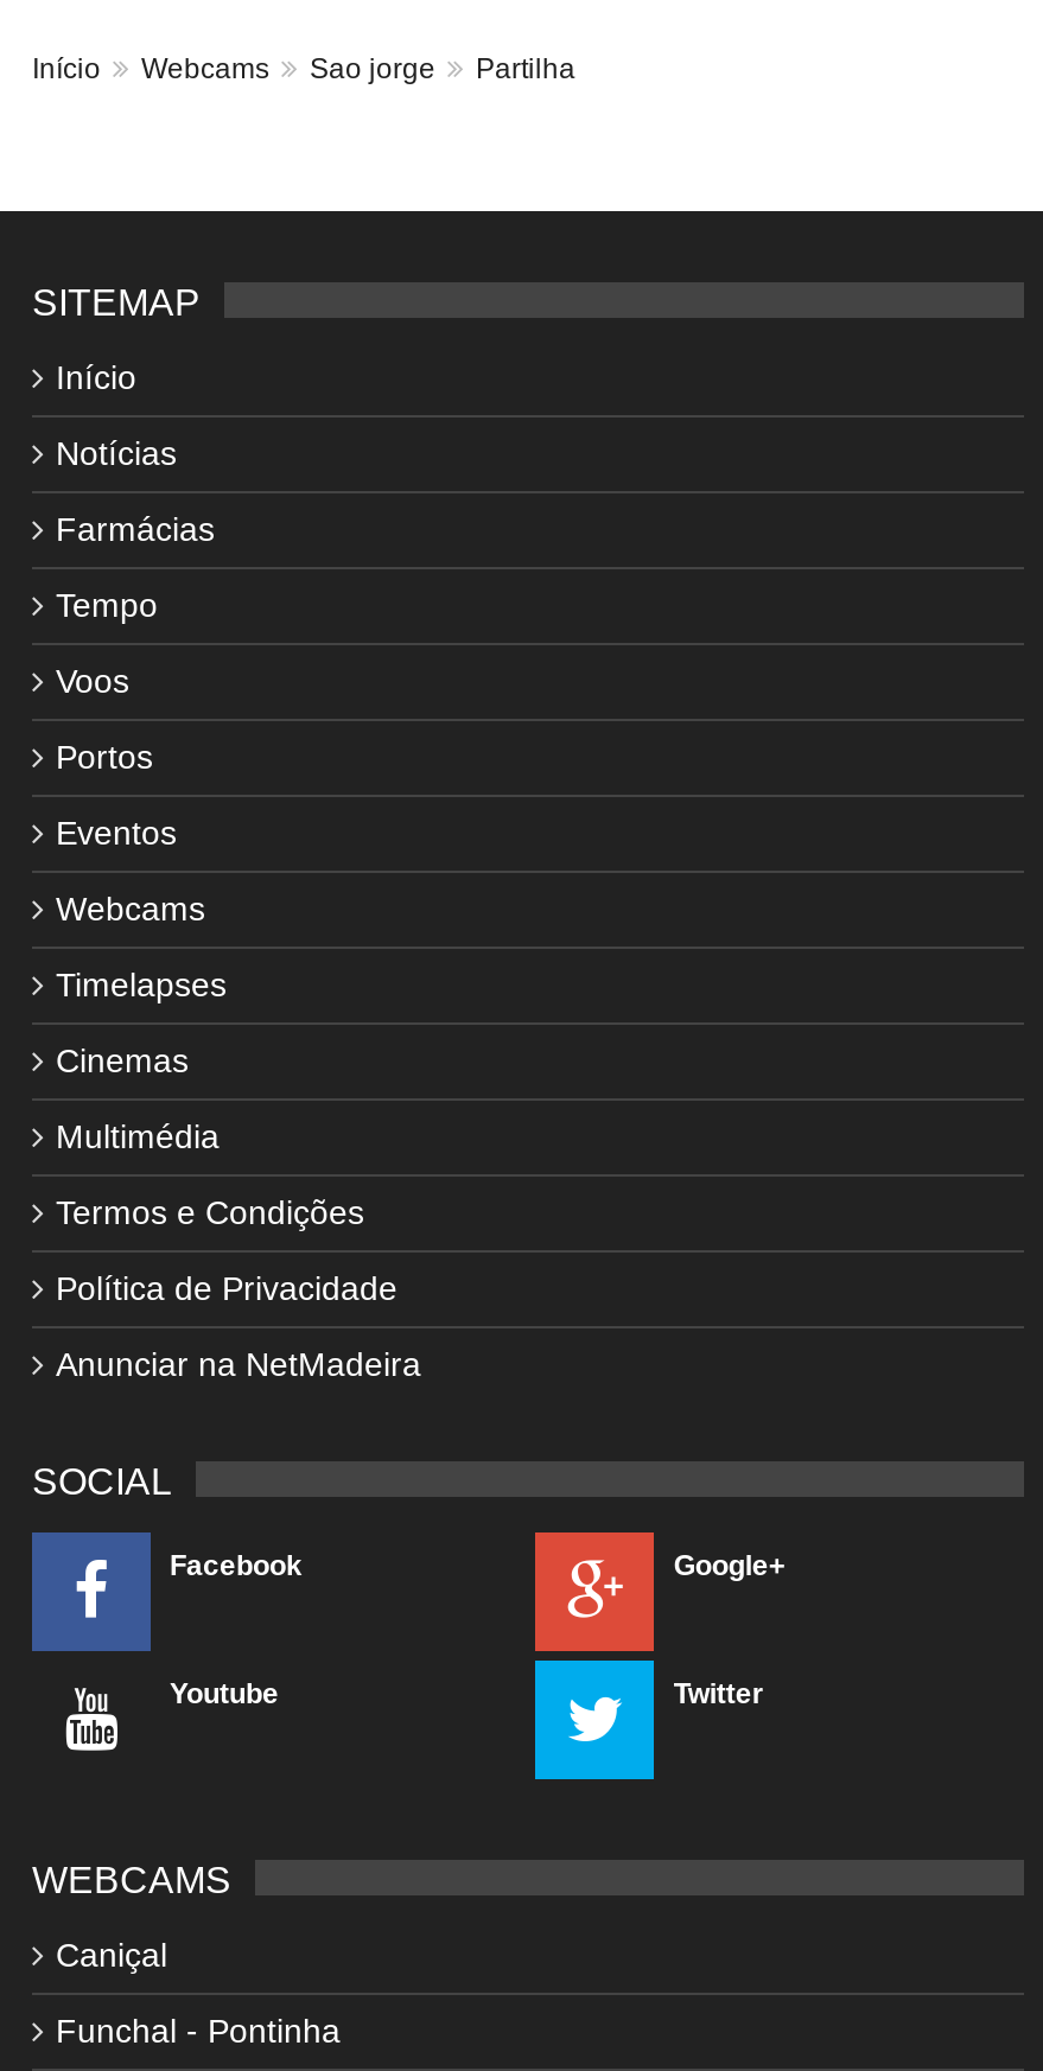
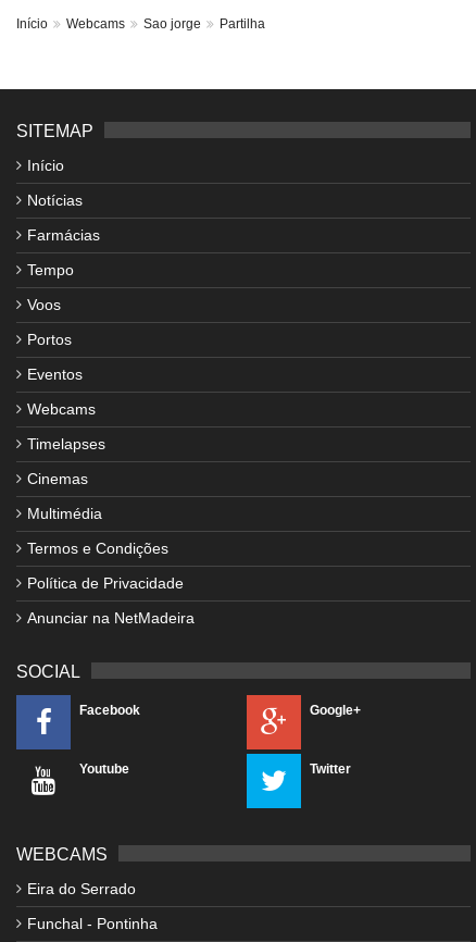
- Caniçal
+ Eira do Serrado
